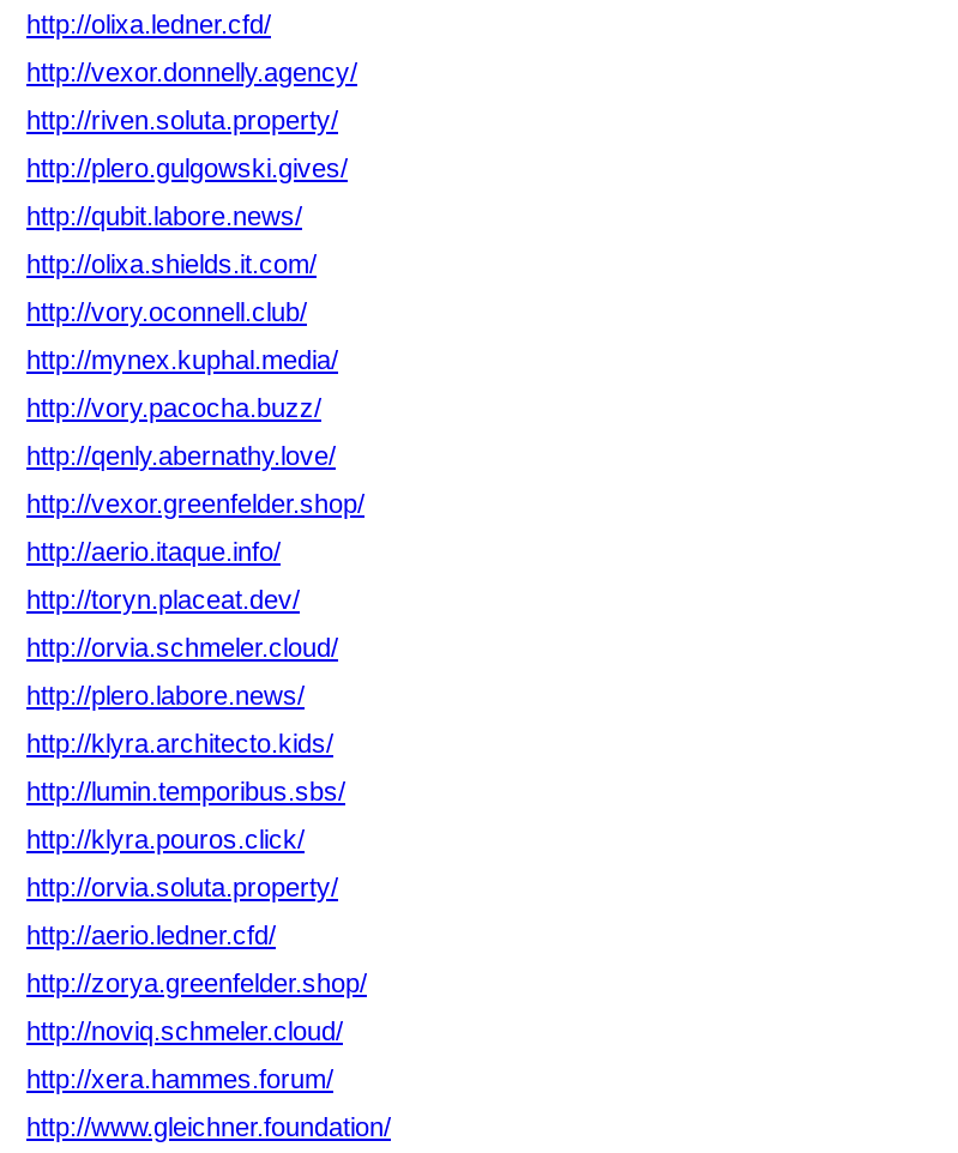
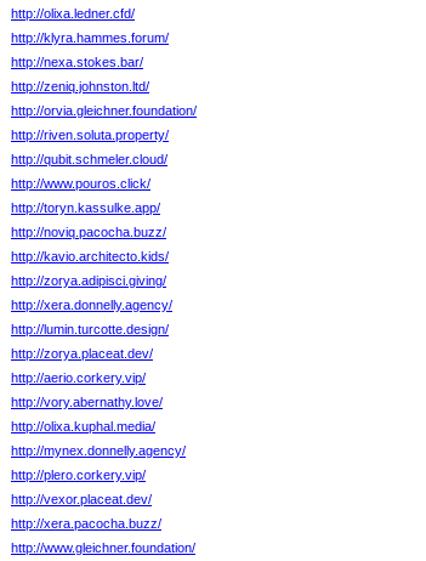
- http://vexor.donnelly.agency/
+ http://klyra.hammes.forum/
+ http://nexa.stokes.bar/
+ http://zeniq.johnston.ltd/
+ http://orvia.gleichner.foundation/

moved down: http://riven.soluta.property/

- http://plero.gulgowski.gives/
- http://qubit.labore.news/
- http://olixa.shields.it.com/
- http://vory.oconnell.club/
- http://mynex.kuphal.media/
- http://vory.pacocha.buzz/
- http://qenly.abernathy.love/
- http://vexor.greenfelder.shop/
- http://aerio.itaque.info/
- http://toryn.placeat.dev/
- http://orvia.schmeler.cloud/
- http://plero.labore.news/
- http://klyra.architecto.kids/
- http://lumin.temporibus.sbs/
- http://klyra.pouros.click/
- http://orvia.soluta.property/
- http://aerio.ledner.cfd/
- http://zorya.greenfelder.shop/
- http://noviq.schmeler.cloud/
- http://xera.hammes.forum/
+ http://qubit.schmeler.cloud/
+ http://www.pouros.click/
+ http://toryn.kassulke.app/
+ http://noviq.pacocha.buzz/
+ http://kavio.architecto.kids/
+ http://zorya.adipisci.giving/
+ http://xera.donnelly.agency/
+ http://lumin.turcotte.design/
+ http://zorya.placeat.dev/
+ http://aerio.corkery.vip/
+ http://vory.abernathy.love/
+ http://olixa.kuphal.media/
+ http://mynex.donnelly.agency/
+ http://plero.corkery.vip/
+ http://vexor.placeat.dev/
+ http://xera.pacocha.buzz/
